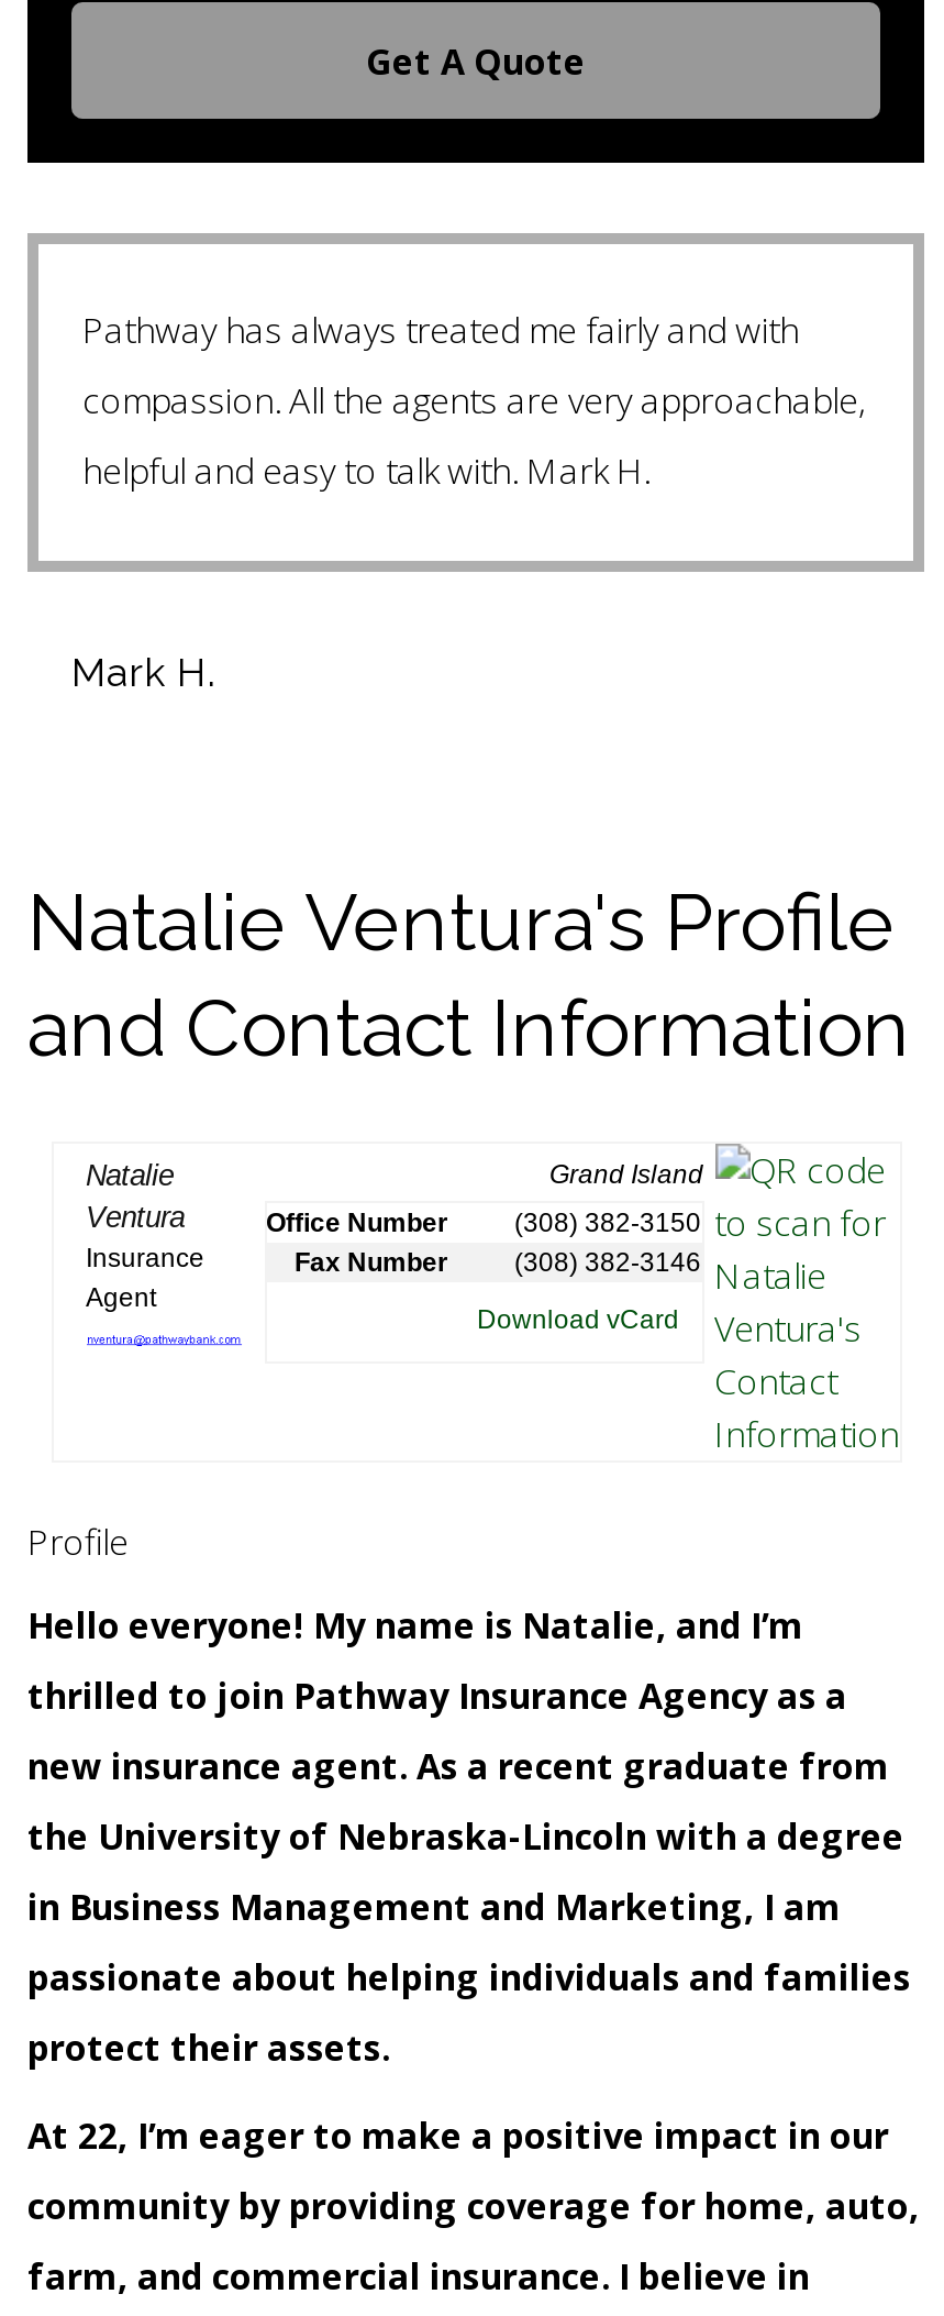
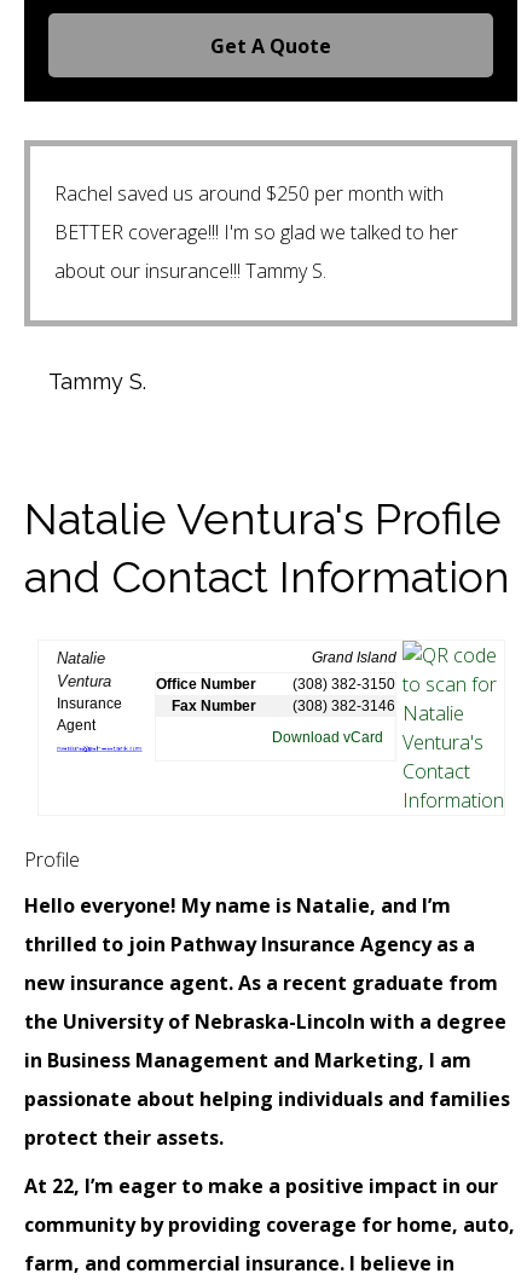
- Pathway has always treated me fairly and with
+ Rachel saved us around $250 per month with

- compassion. All the agents are very approachable,
+ BETTER coverage!!! I'm so glad we talked to her

- helpful and easy to talk with. Mark H.
+ about our insurance!!! Tammy S.

- Mark H.
+ Tammy S.
